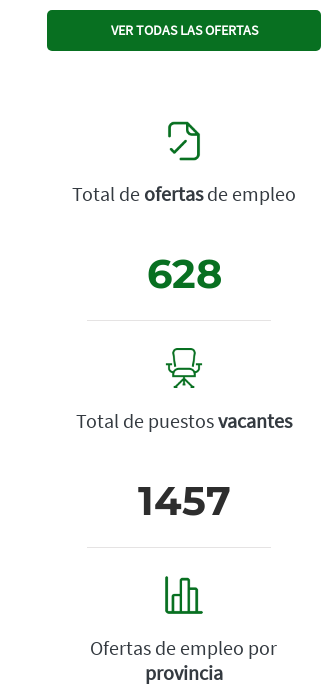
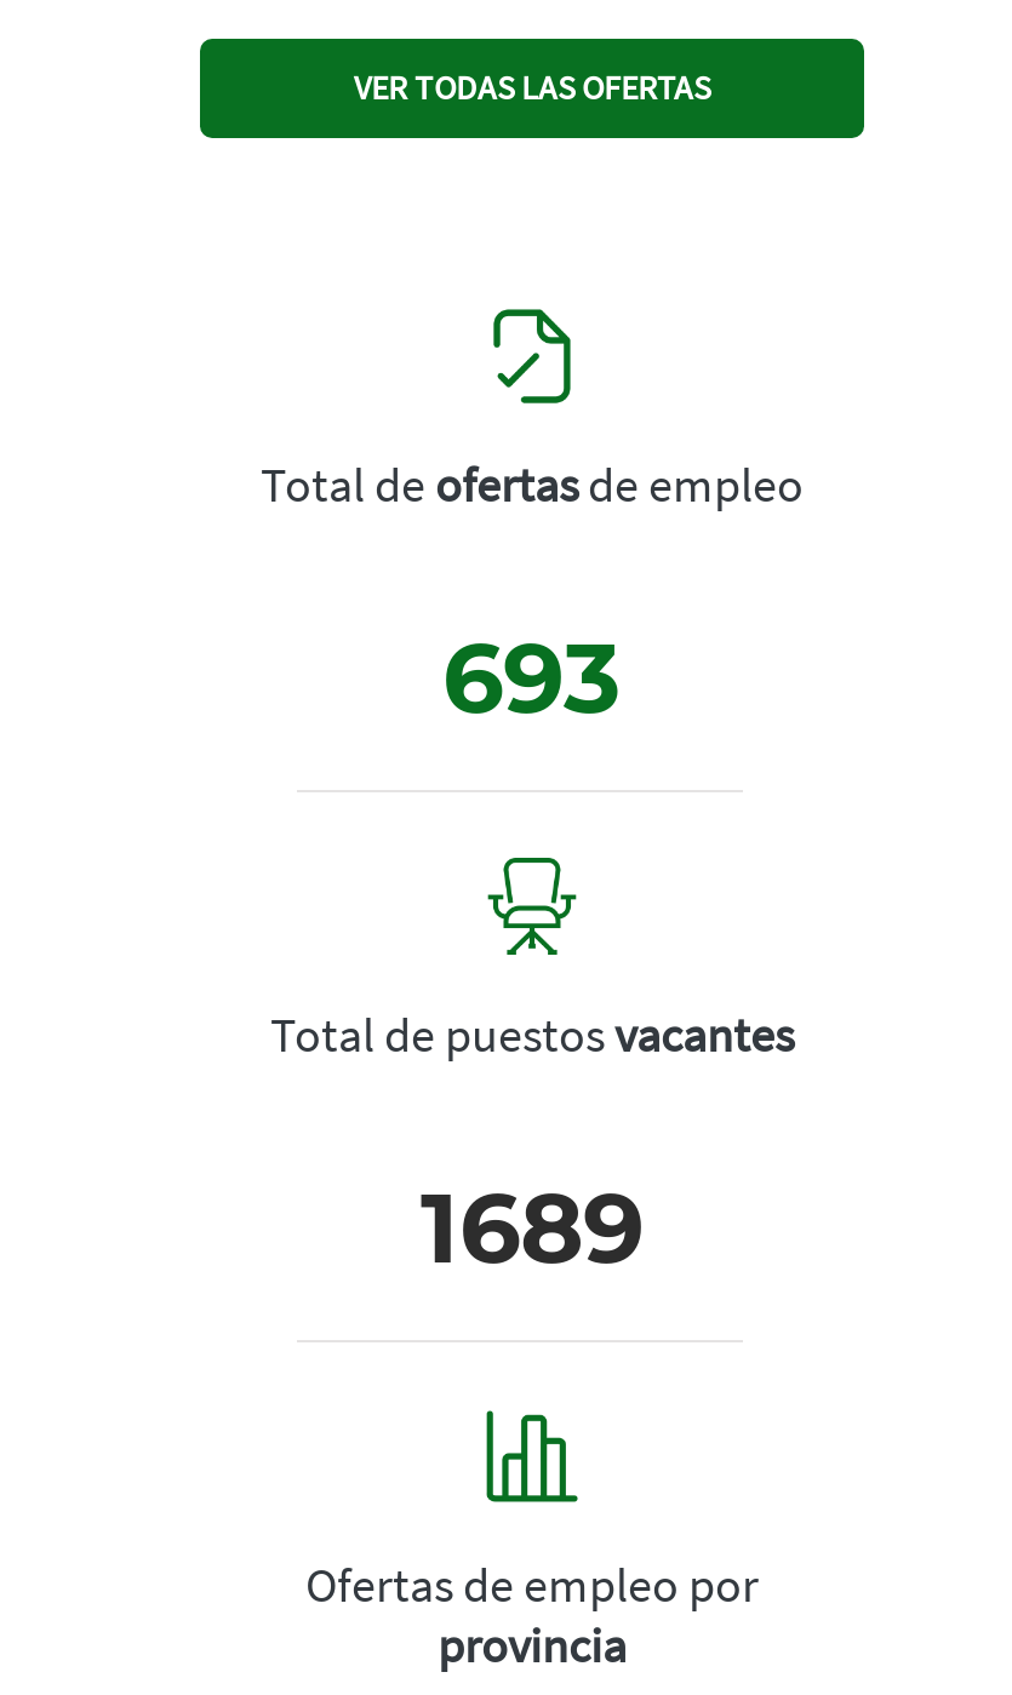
- 628
+ 693

- 1457
+ 1689
